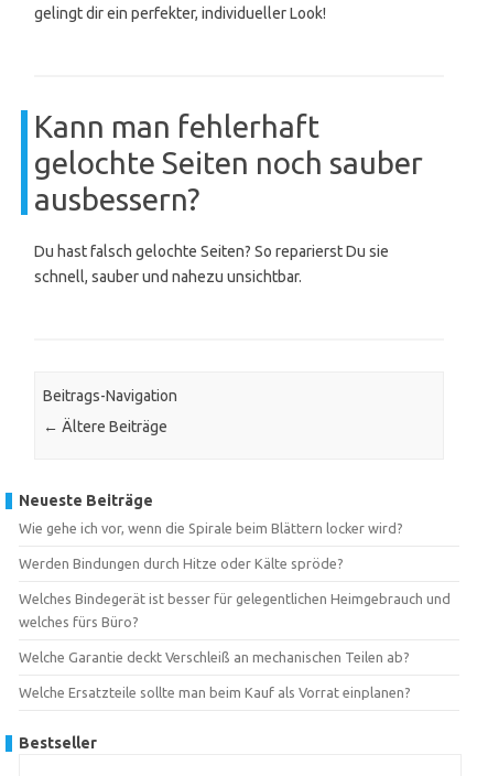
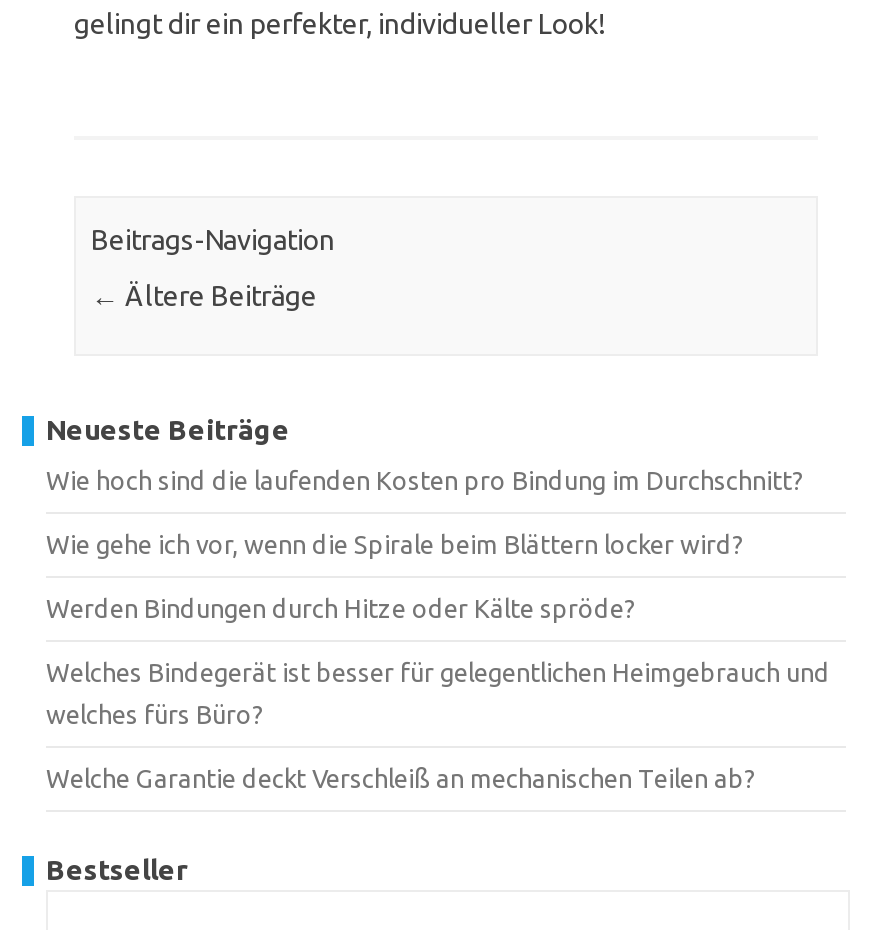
- Kann man fehlerhaft
- gelochte Seiten noch sauber
- ausbessern?
- Du hast falsch gelochte Seiten? So reparierst Du sie
- schnell, sauber und nahezu unsichtbar.

+ Wie hoch sind die laufenden Kosten pro Bindung im Durchschnitt?

- Welche Ersatzteile sollte man beim Kauf als Vorrat einplanen?
